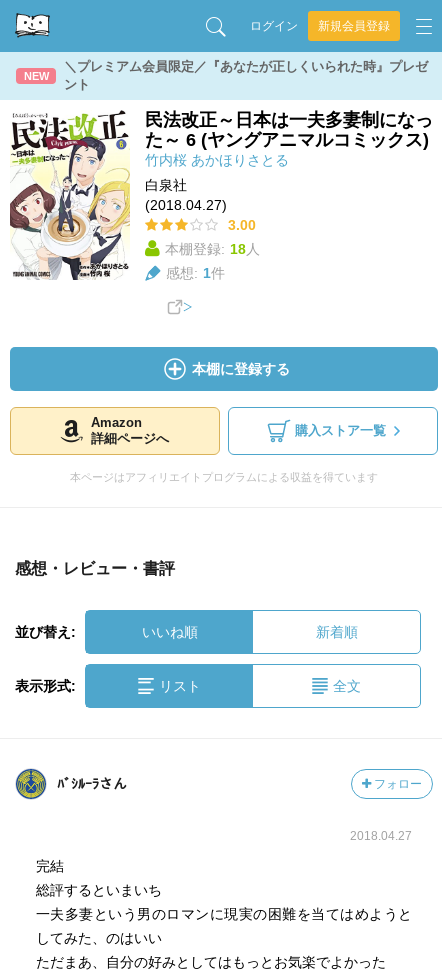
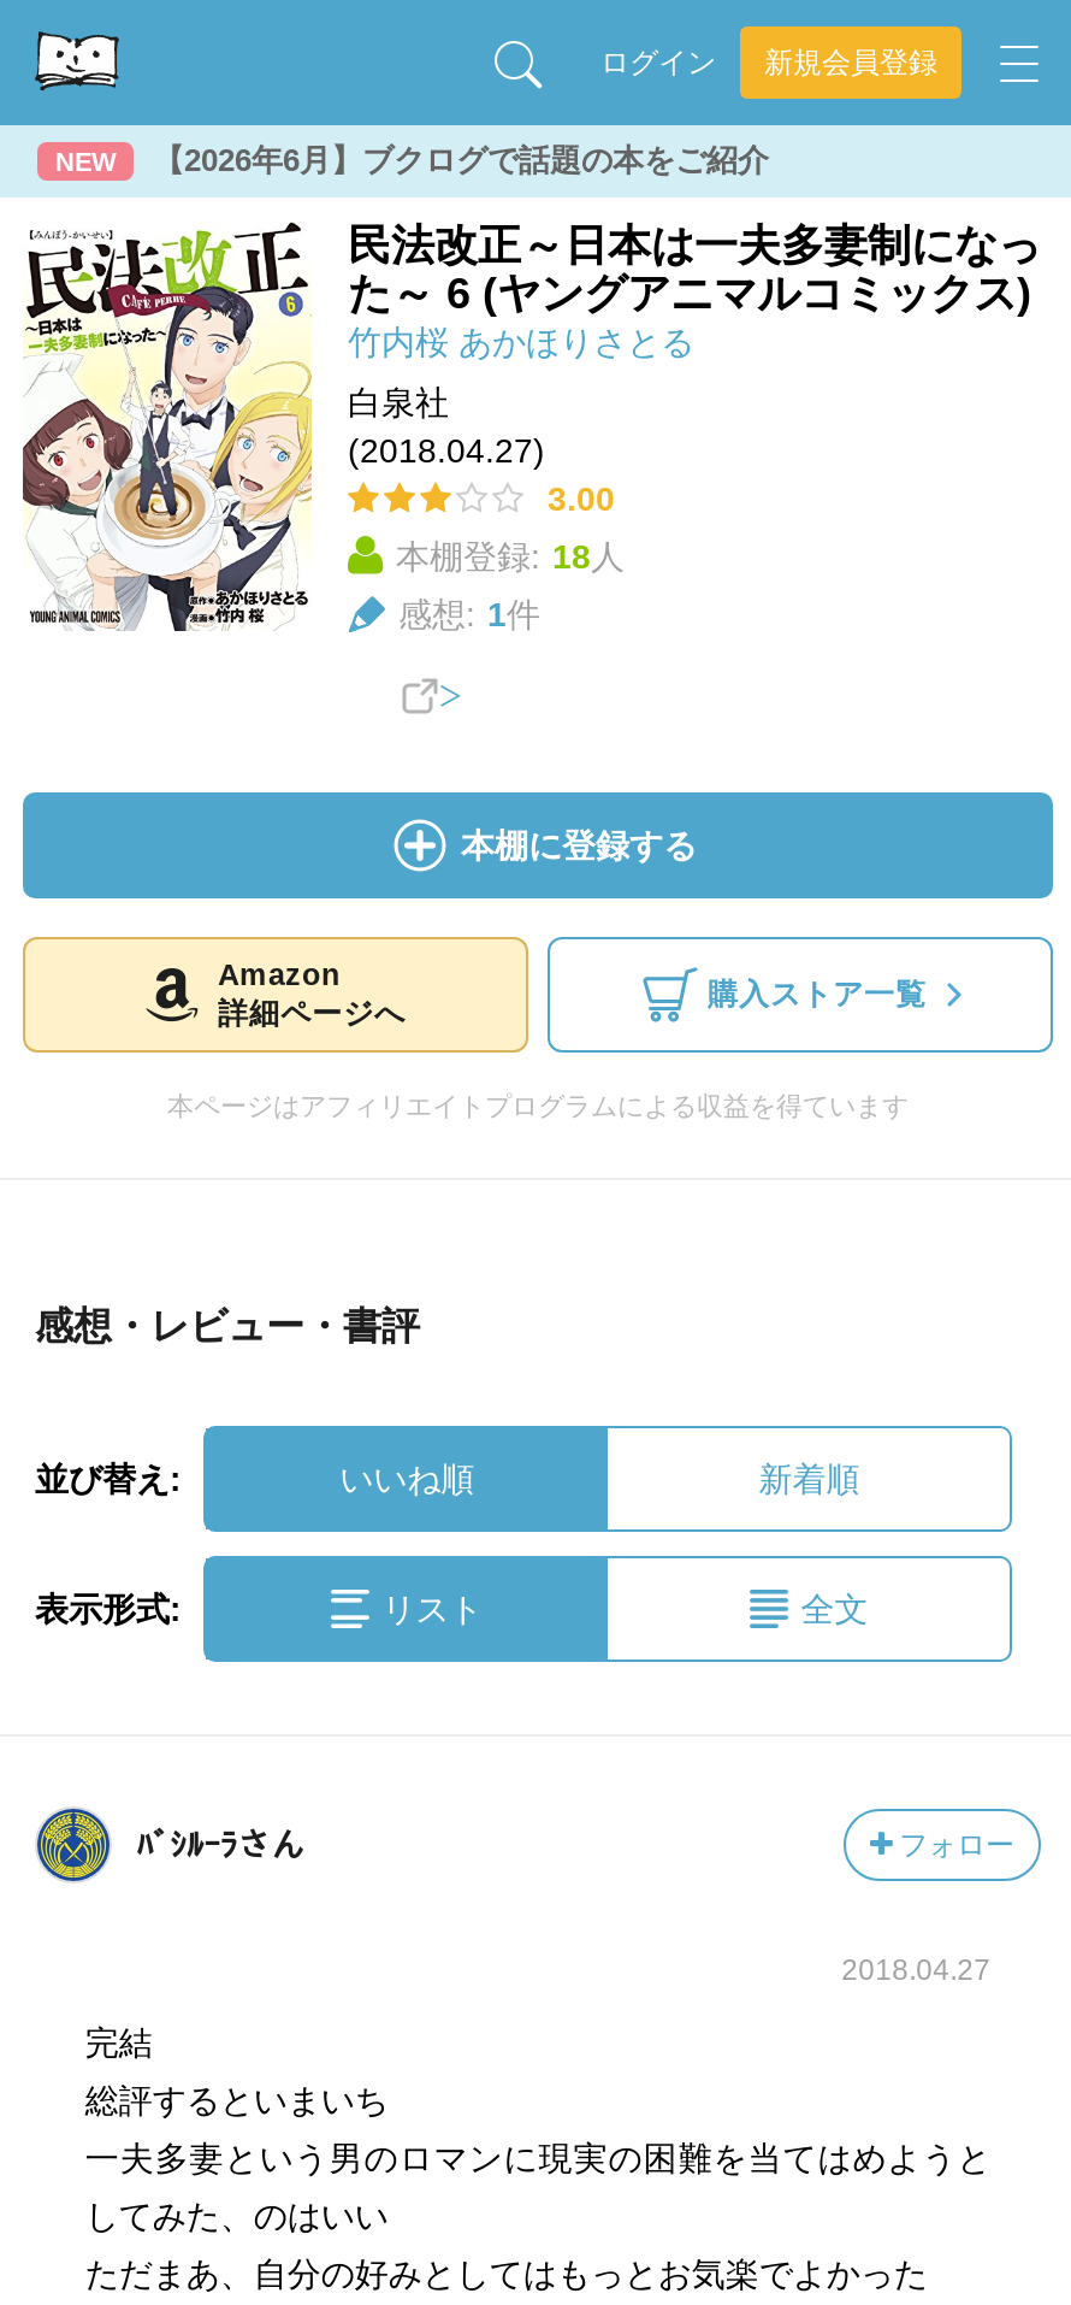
- ＼プレミアム会員限定／『あなたが正しくいられた時』プレゼ
- ント
+ 【2026年6月】ブクログで話題の本をご紹介
